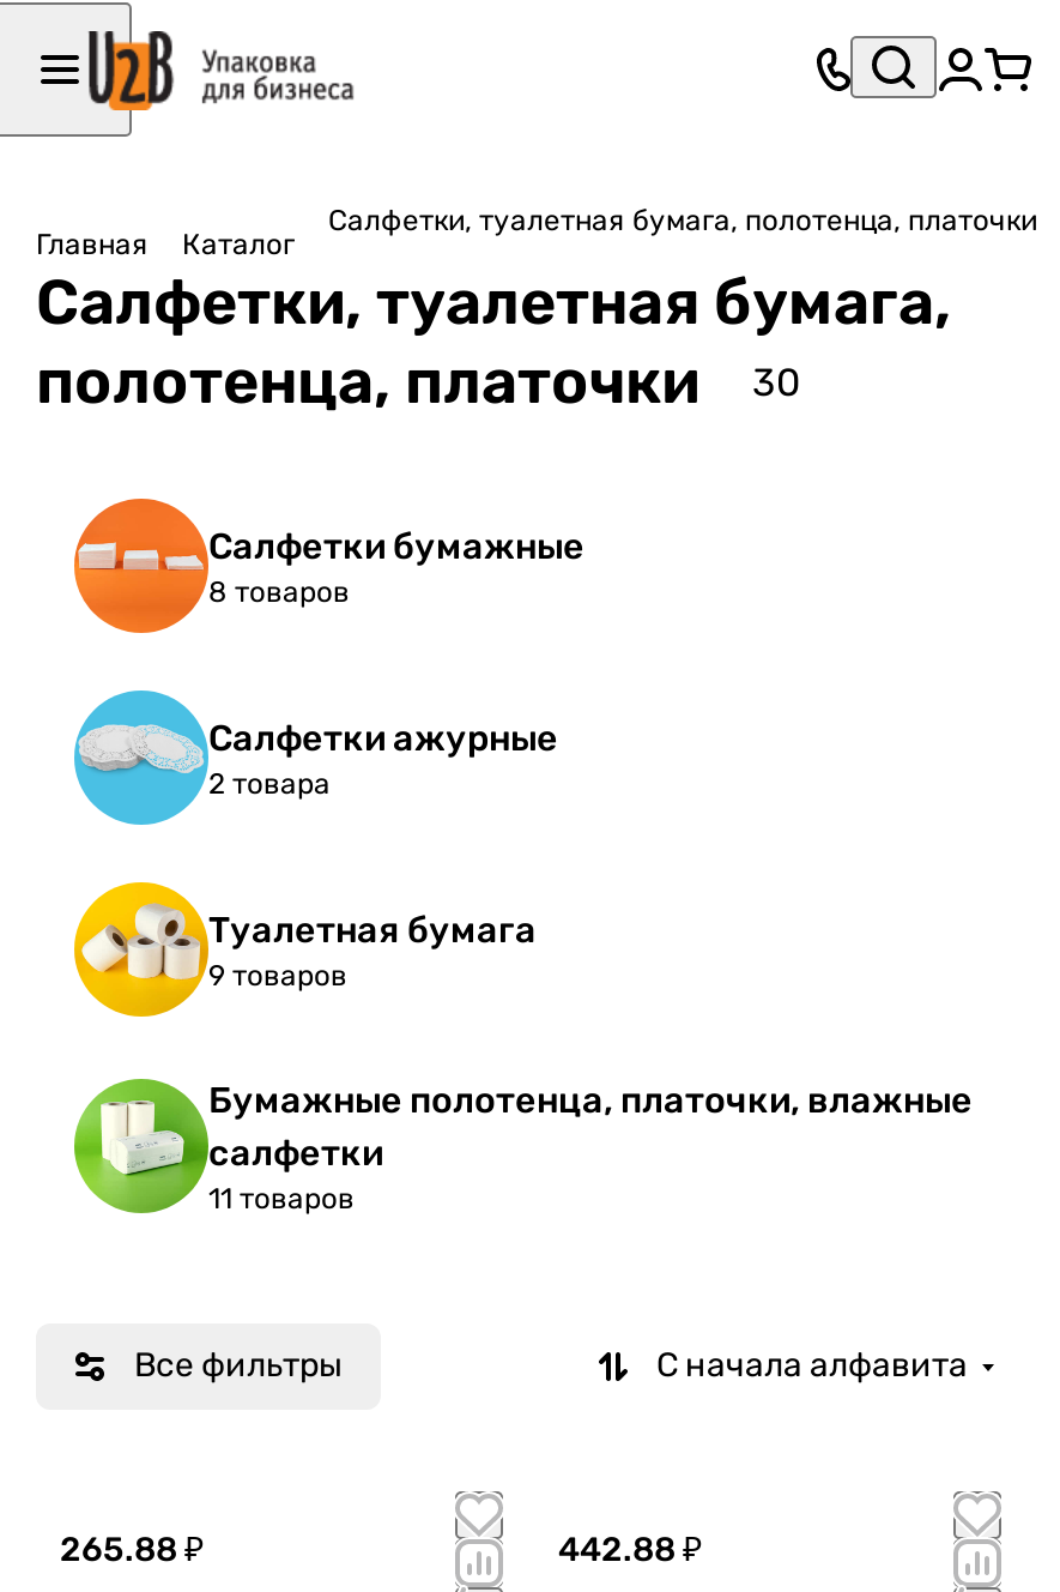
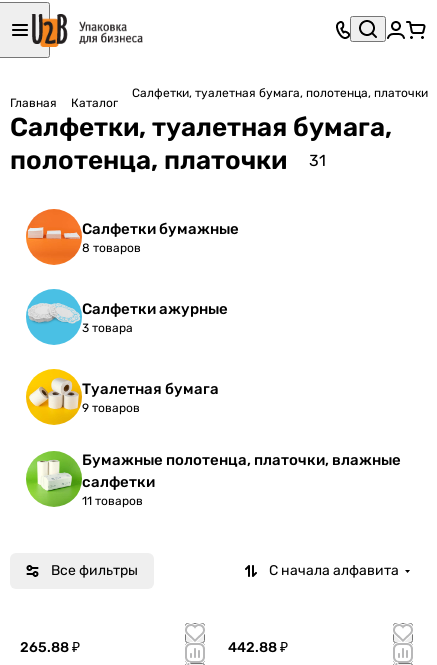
- полотенца, платочки 30
+ полотенца, платочки 31

- 2 товара
+ 3 товара
